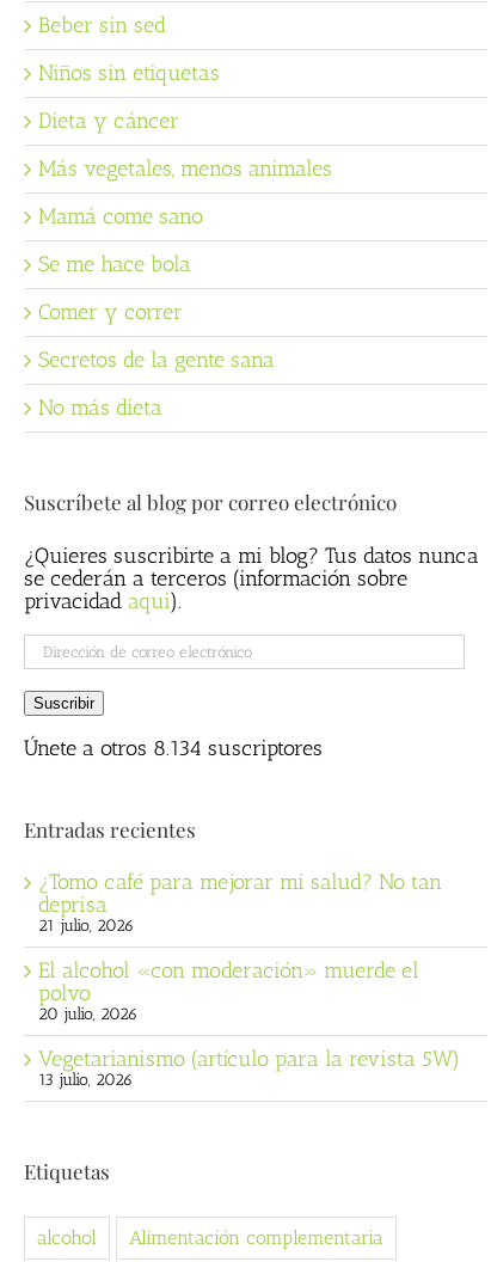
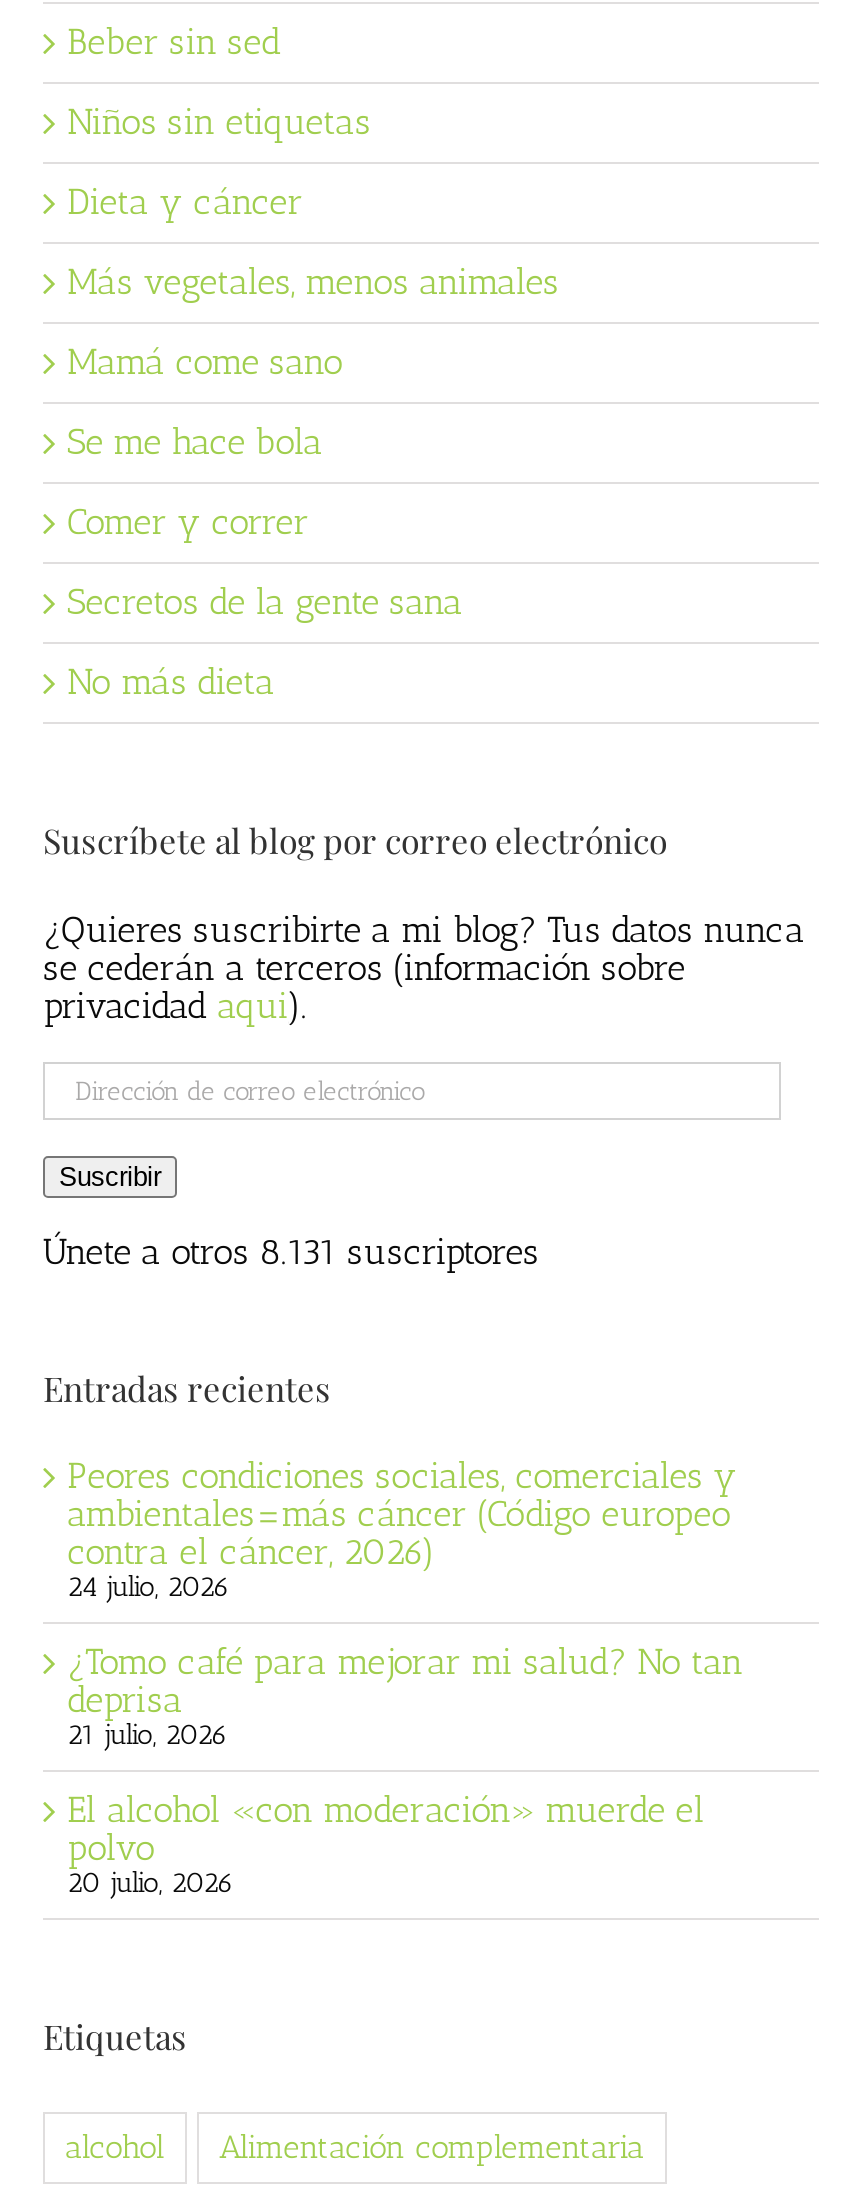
- Únete a otros 8.134 suscriptores
+ Únete a otros 8.131 suscriptores

+ Peores condiciones sociales, comerciales y
+ ambientales=más cáncer (Código europeo
+ contra el cáncer, 2026)
+ 24 julio, 2026

moved down: ¿Tomo café para mejorar mi salud? No tan | deprisa | 21 julio, 2026 | El alcohol «con moderación» muerde el | polvo | 20 julio, 2026

- Vegetarianismo (artículo para la revista 5W)
- 13 julio, 2026
